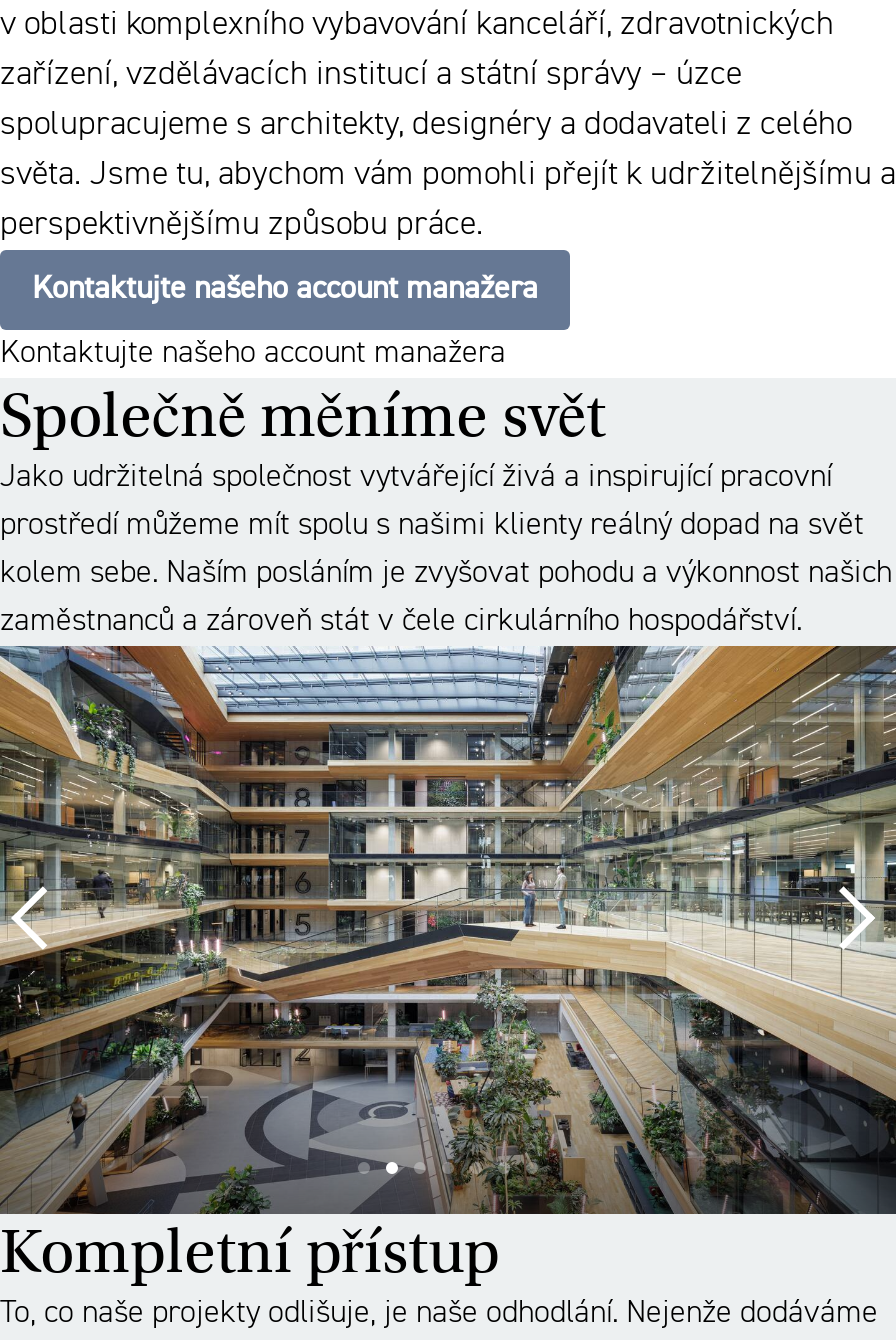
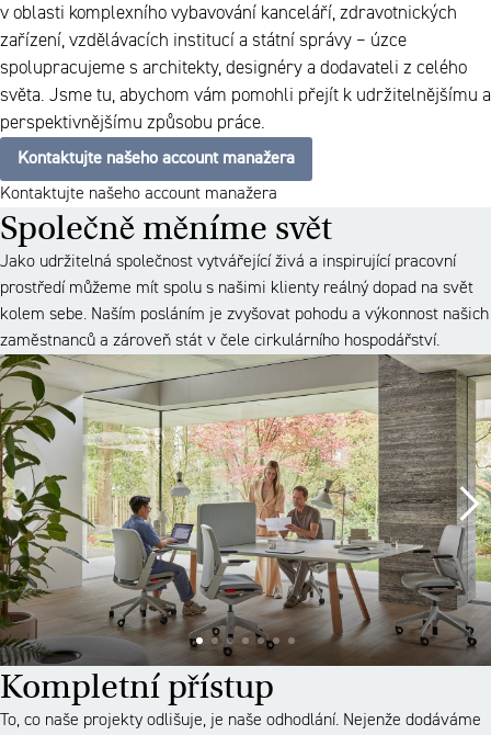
- [image]
+ [image]
